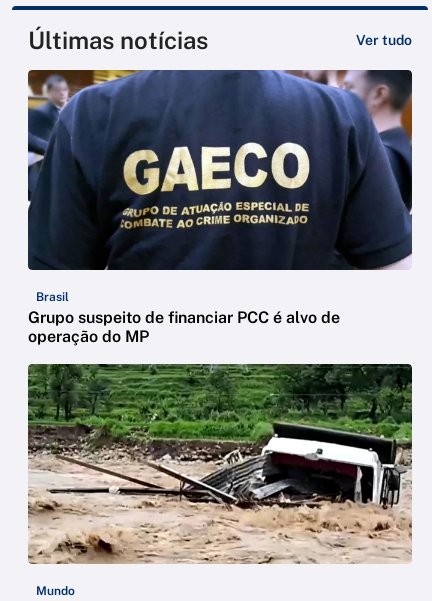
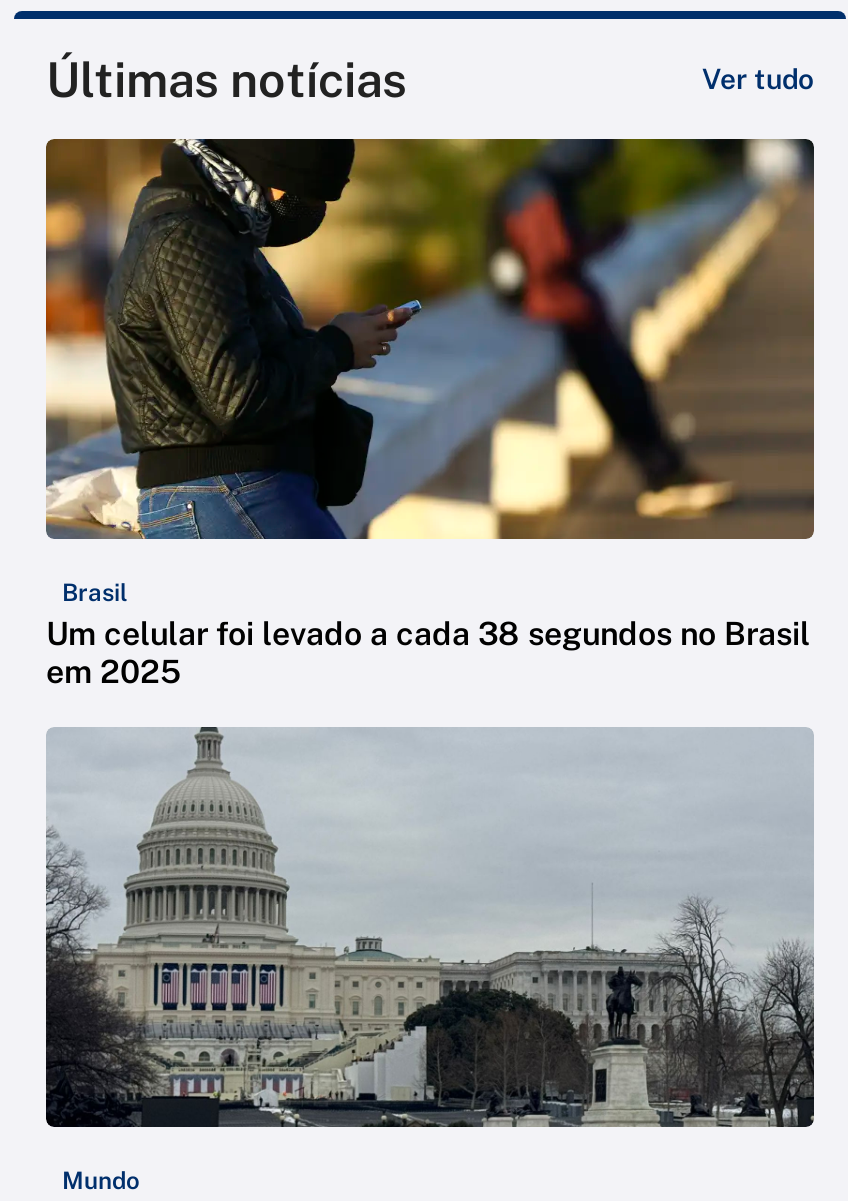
- [image]
- Grupo suspeito de financiar PCC é alvo de
- operação do MP
+ [image]
+ Um celular foi levado a cada 38 segundos no Brasil
+ em 2025

- [image]
+ [image]
